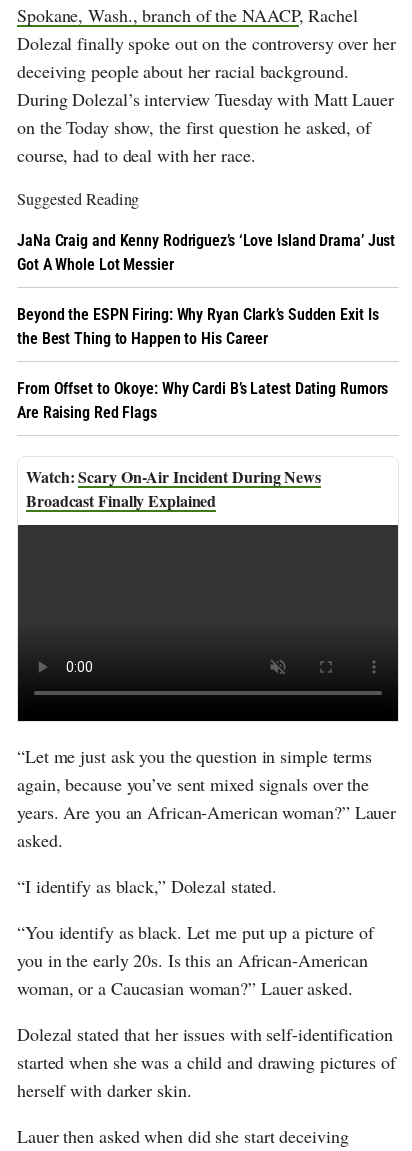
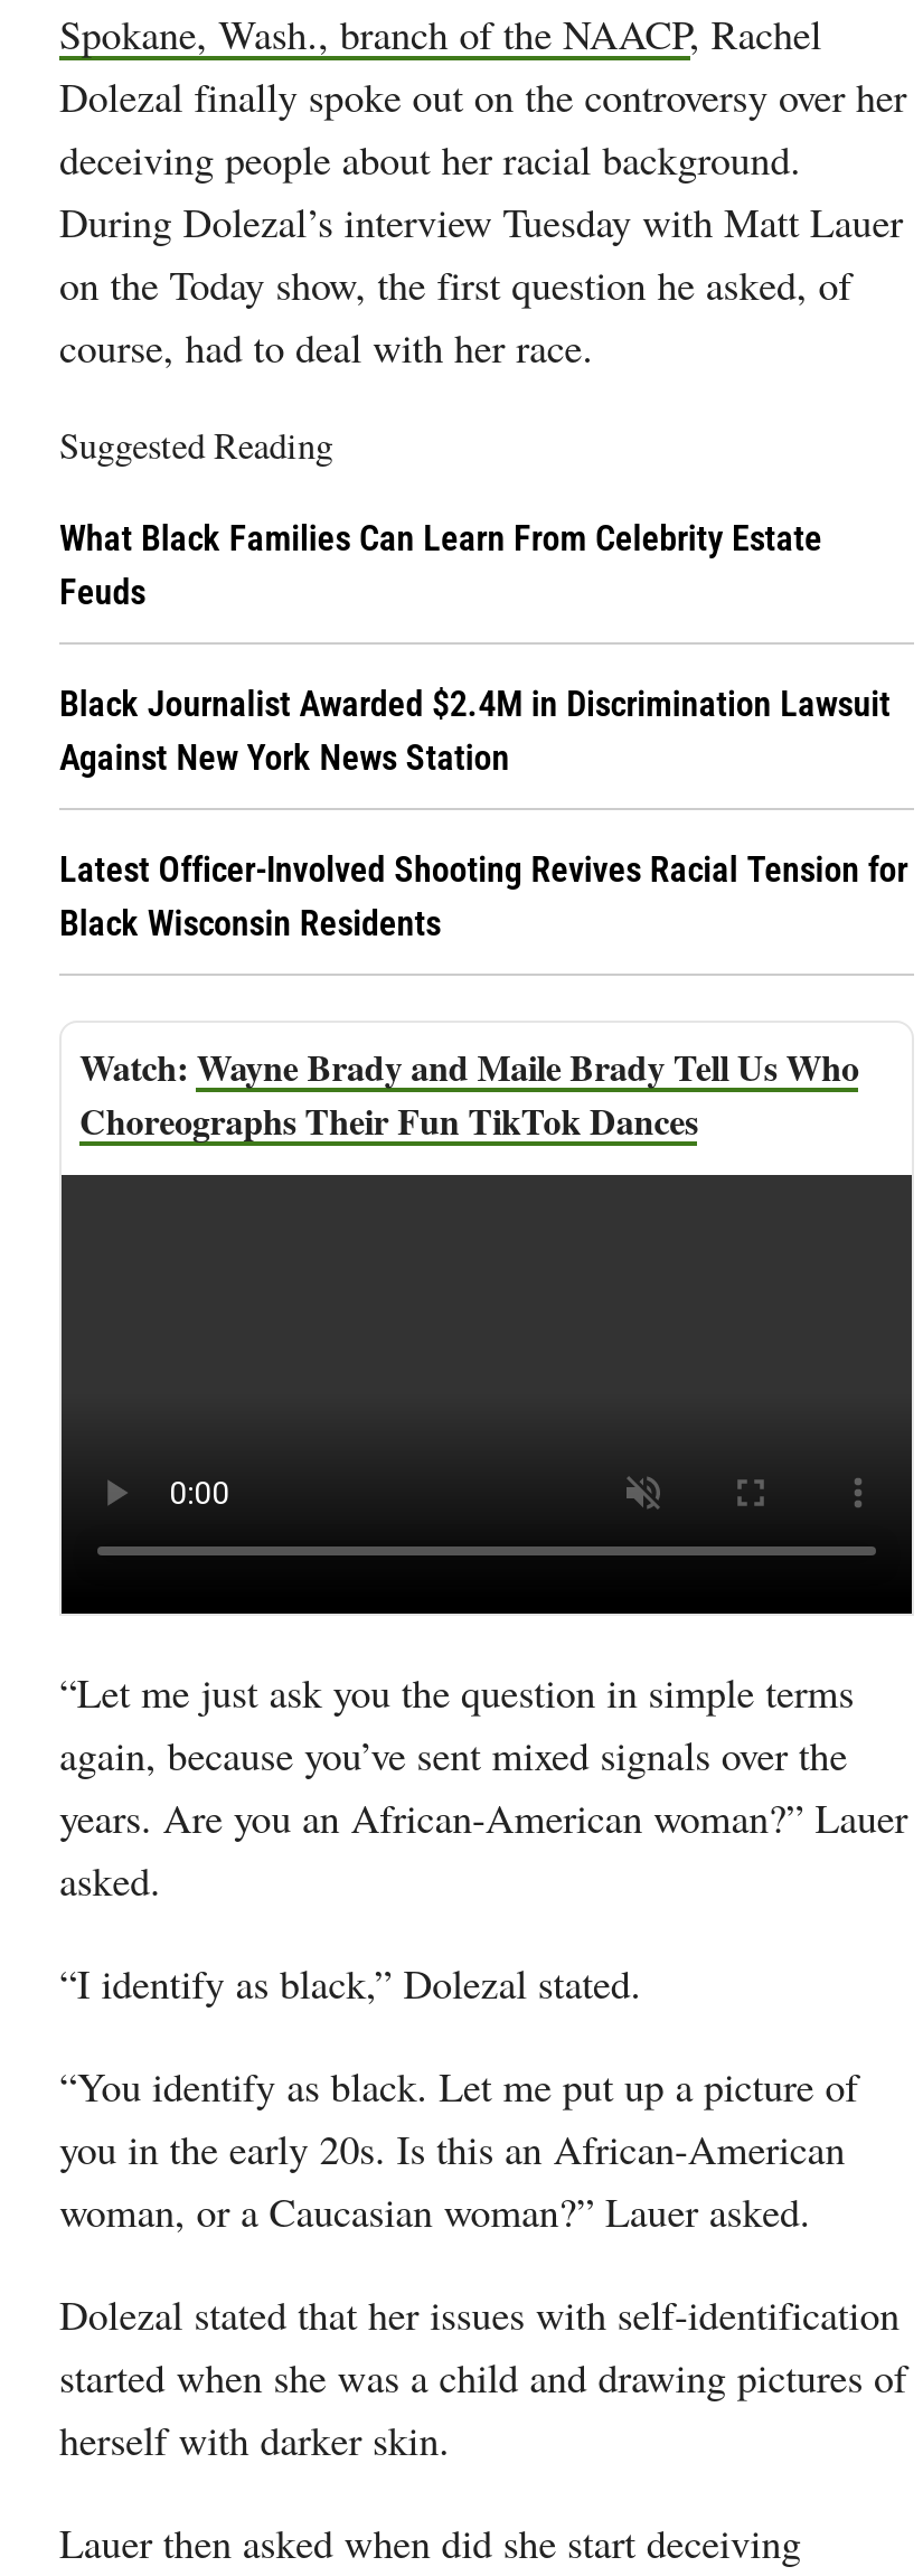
- JaNa Craig and Kenny Rodriguez’s ‘Love Island Drama’ Just
- Got A Whole Lot Messier
+ What Black Families Can Learn From Celebrity Estate
+ Feuds

- Beyond the ESPN Firing: Why Ryan Clark’s Sudden Exit Is
- the Best Thing to Happen to His Career
+ Black Journalist Awarded $2.4M in Discrimination Lawsuit
+ Against New York News Station

- From Offset to Okoye: Why Cardi B’s Latest Dating Rumors
- Are Raising Red Flags
+ Latest Officer-Involved Shooting Revives Racial Tension for
+ Black Wisconsin Residents

- Scary On-Air Incident During News
- Broadcast Finally Explained
+ Wayne Brady and Maile Brady Tell Us Who
+ Choreographs Their Fun TikTok Dances
